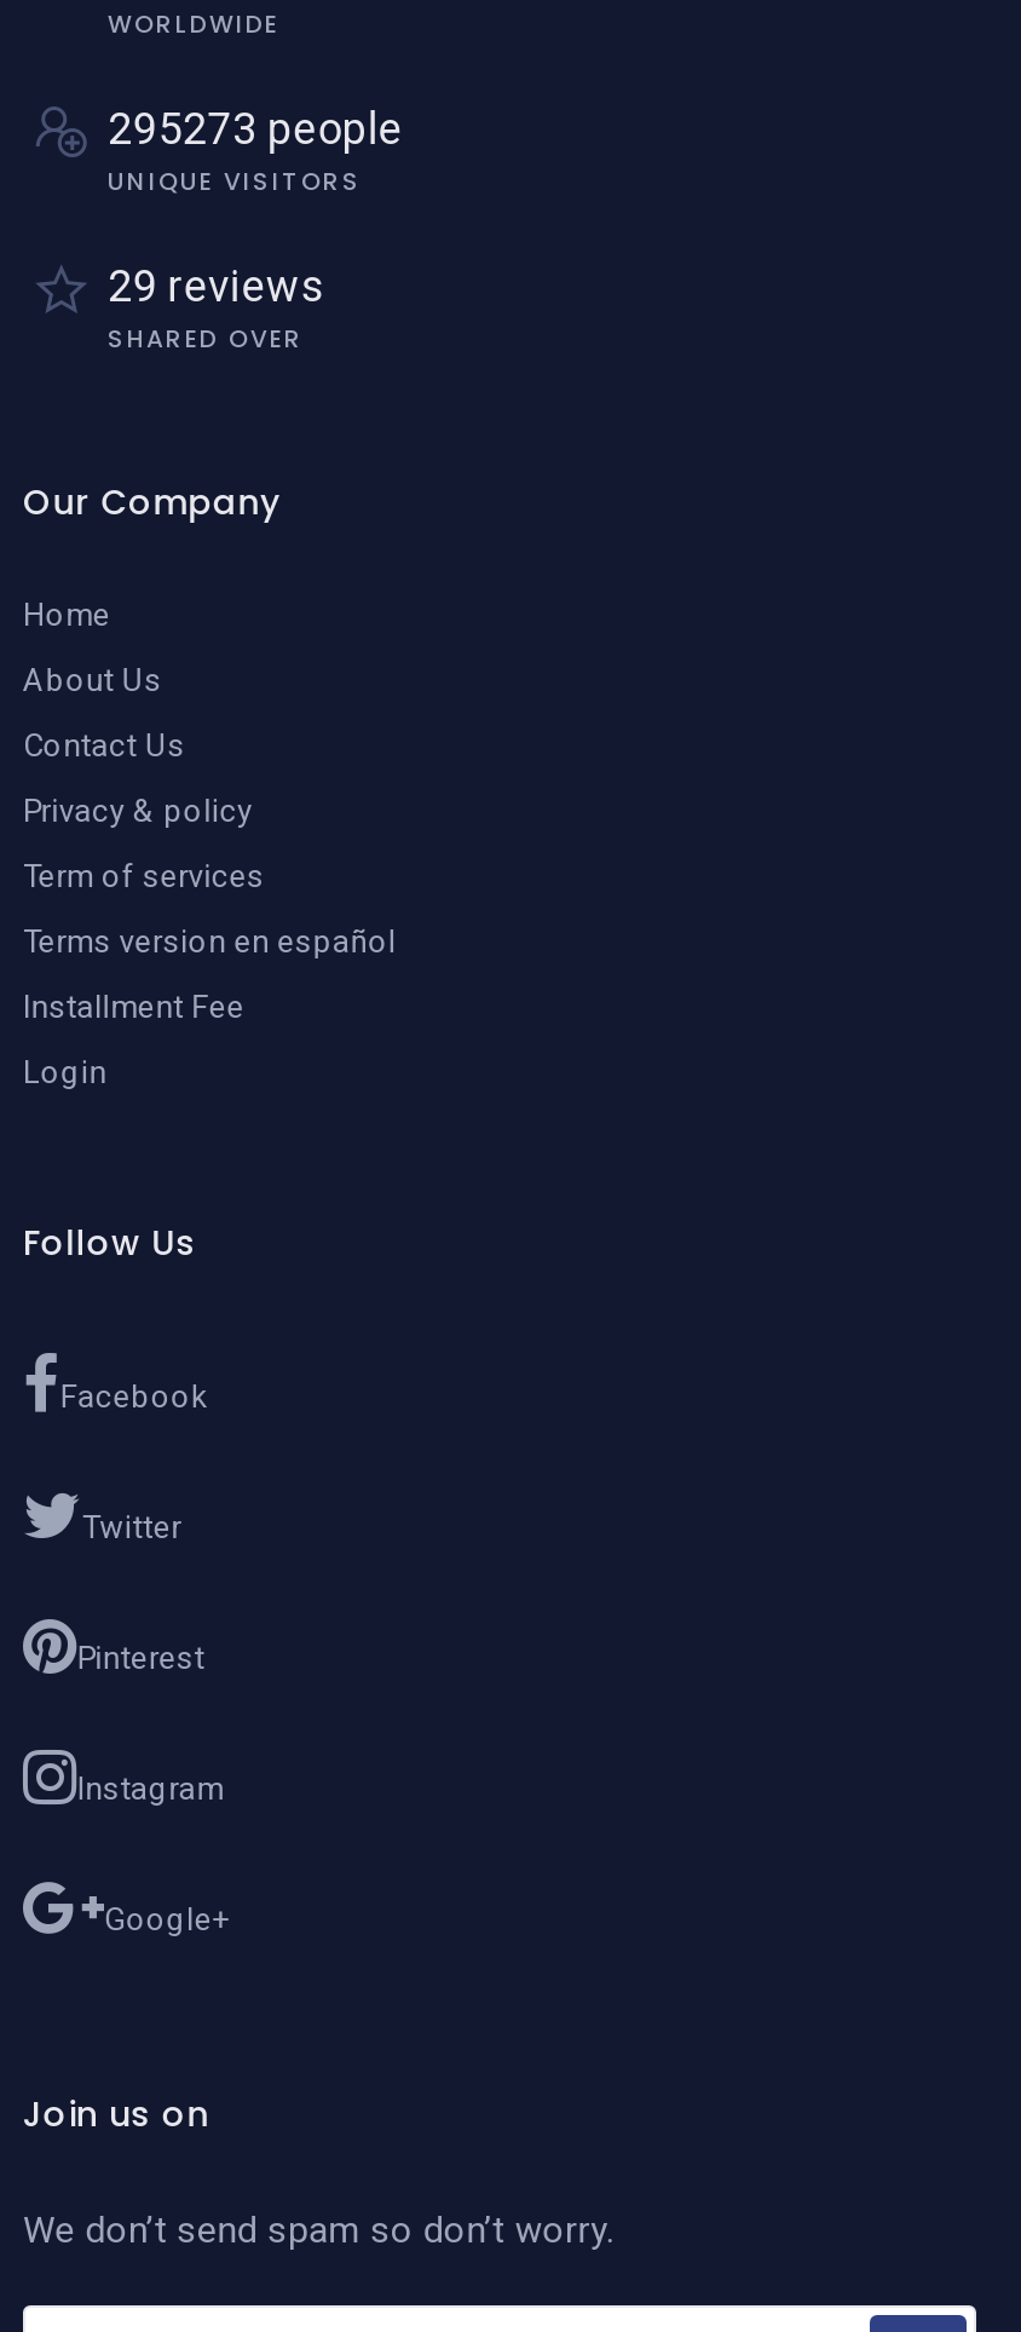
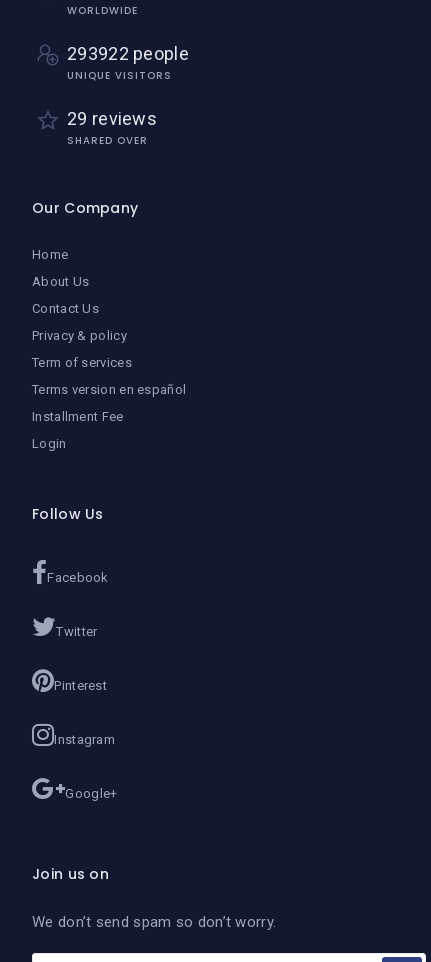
- 295273 people
+ 293922 people
